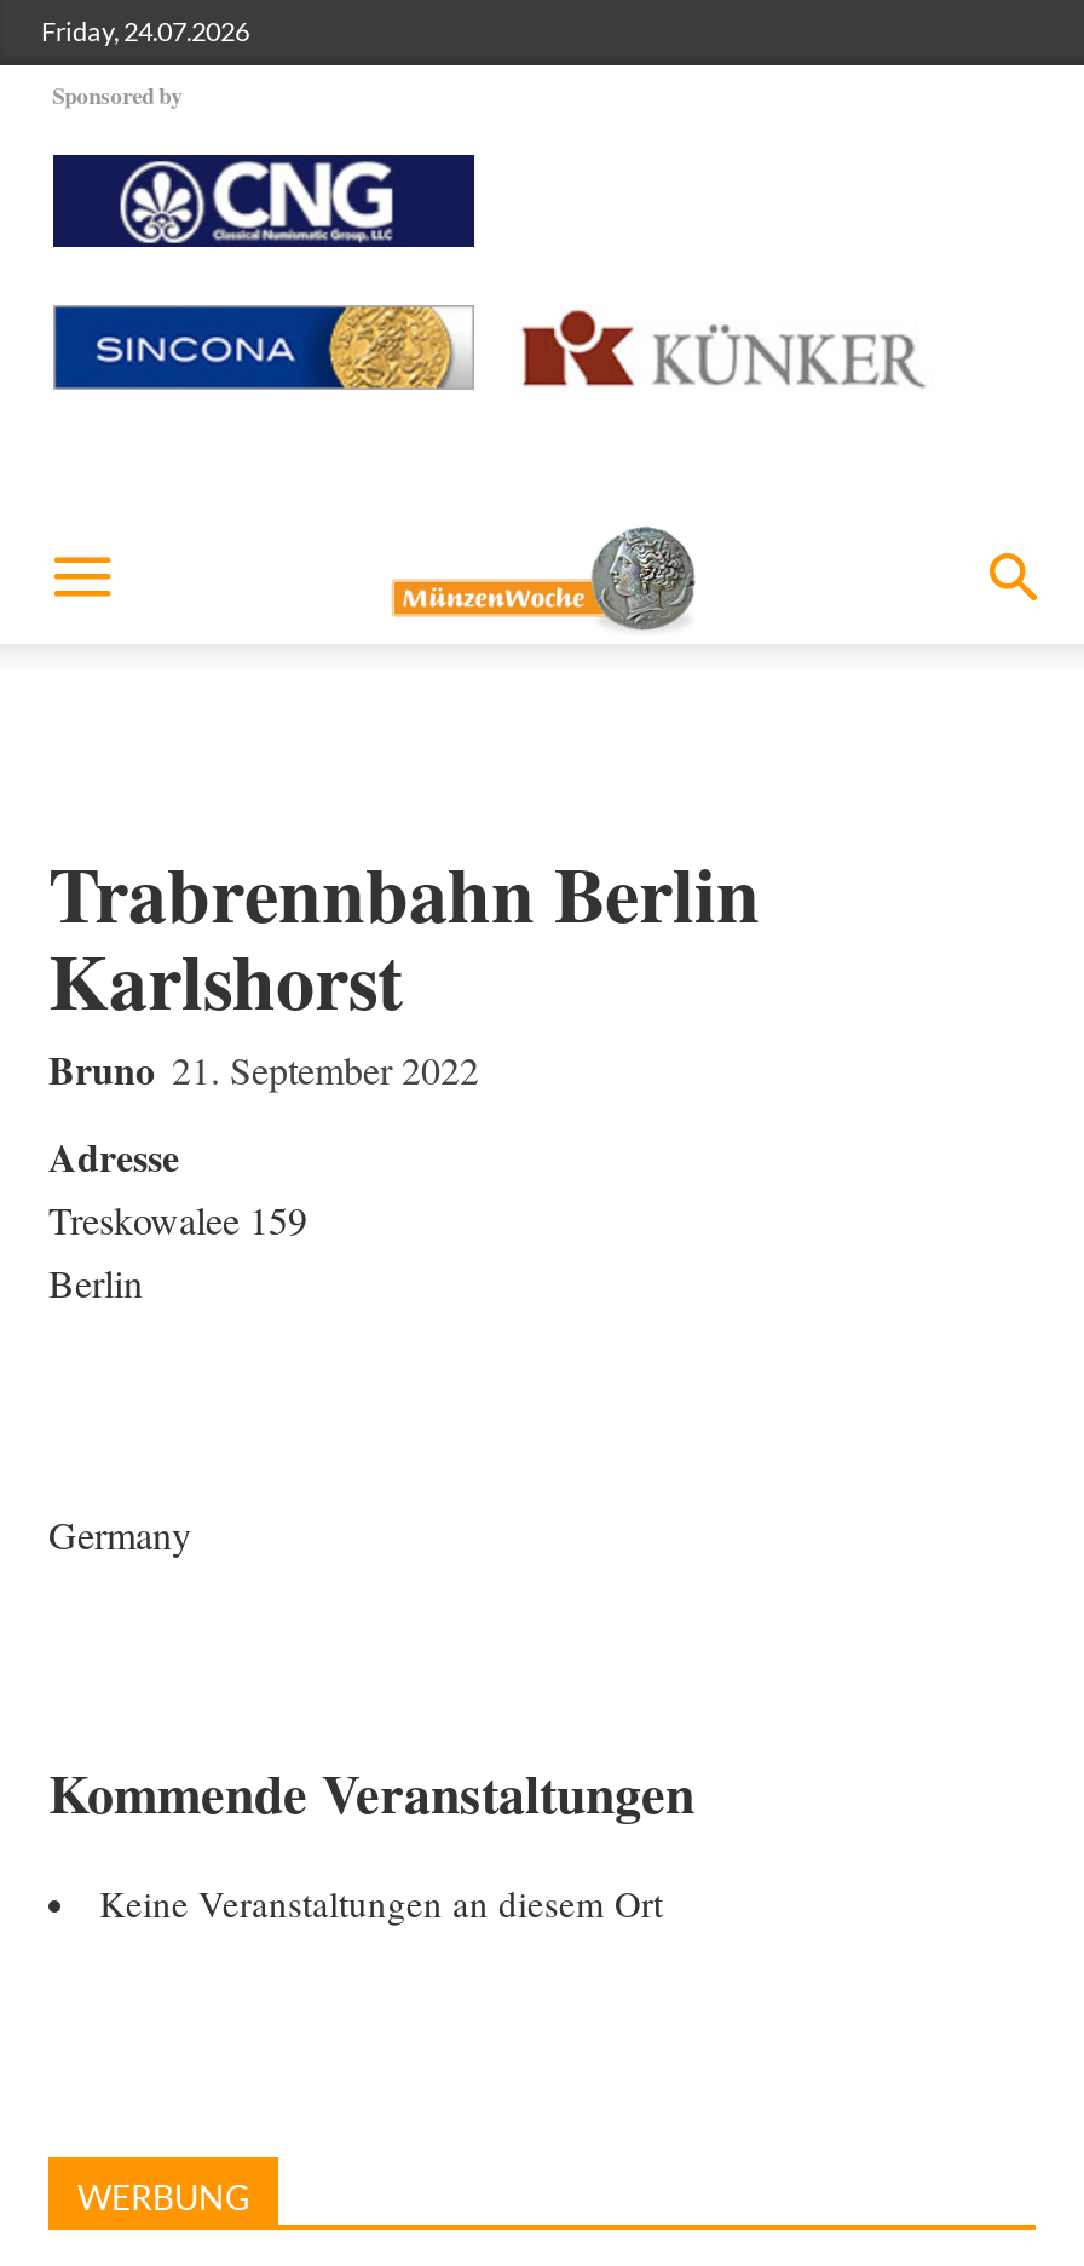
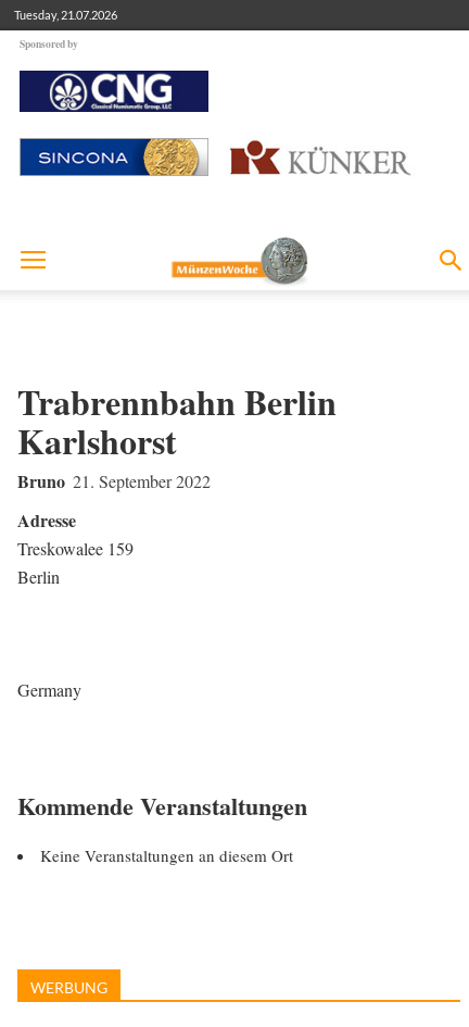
- Friday, 24.07.2026
+ Tuesday, 21.07.2026
